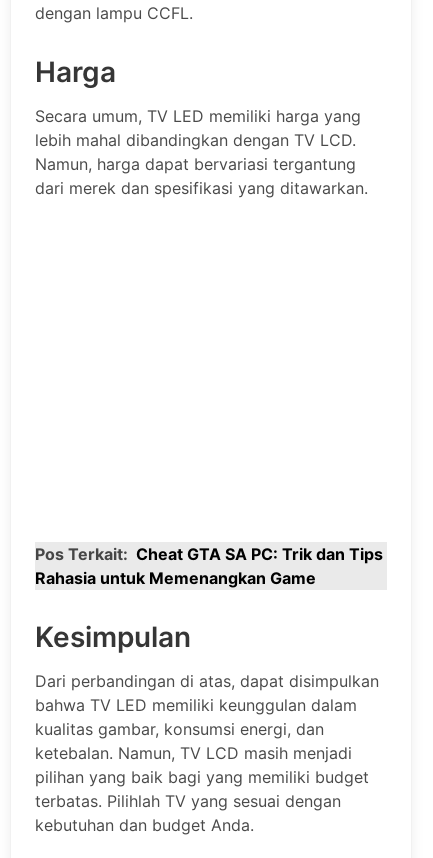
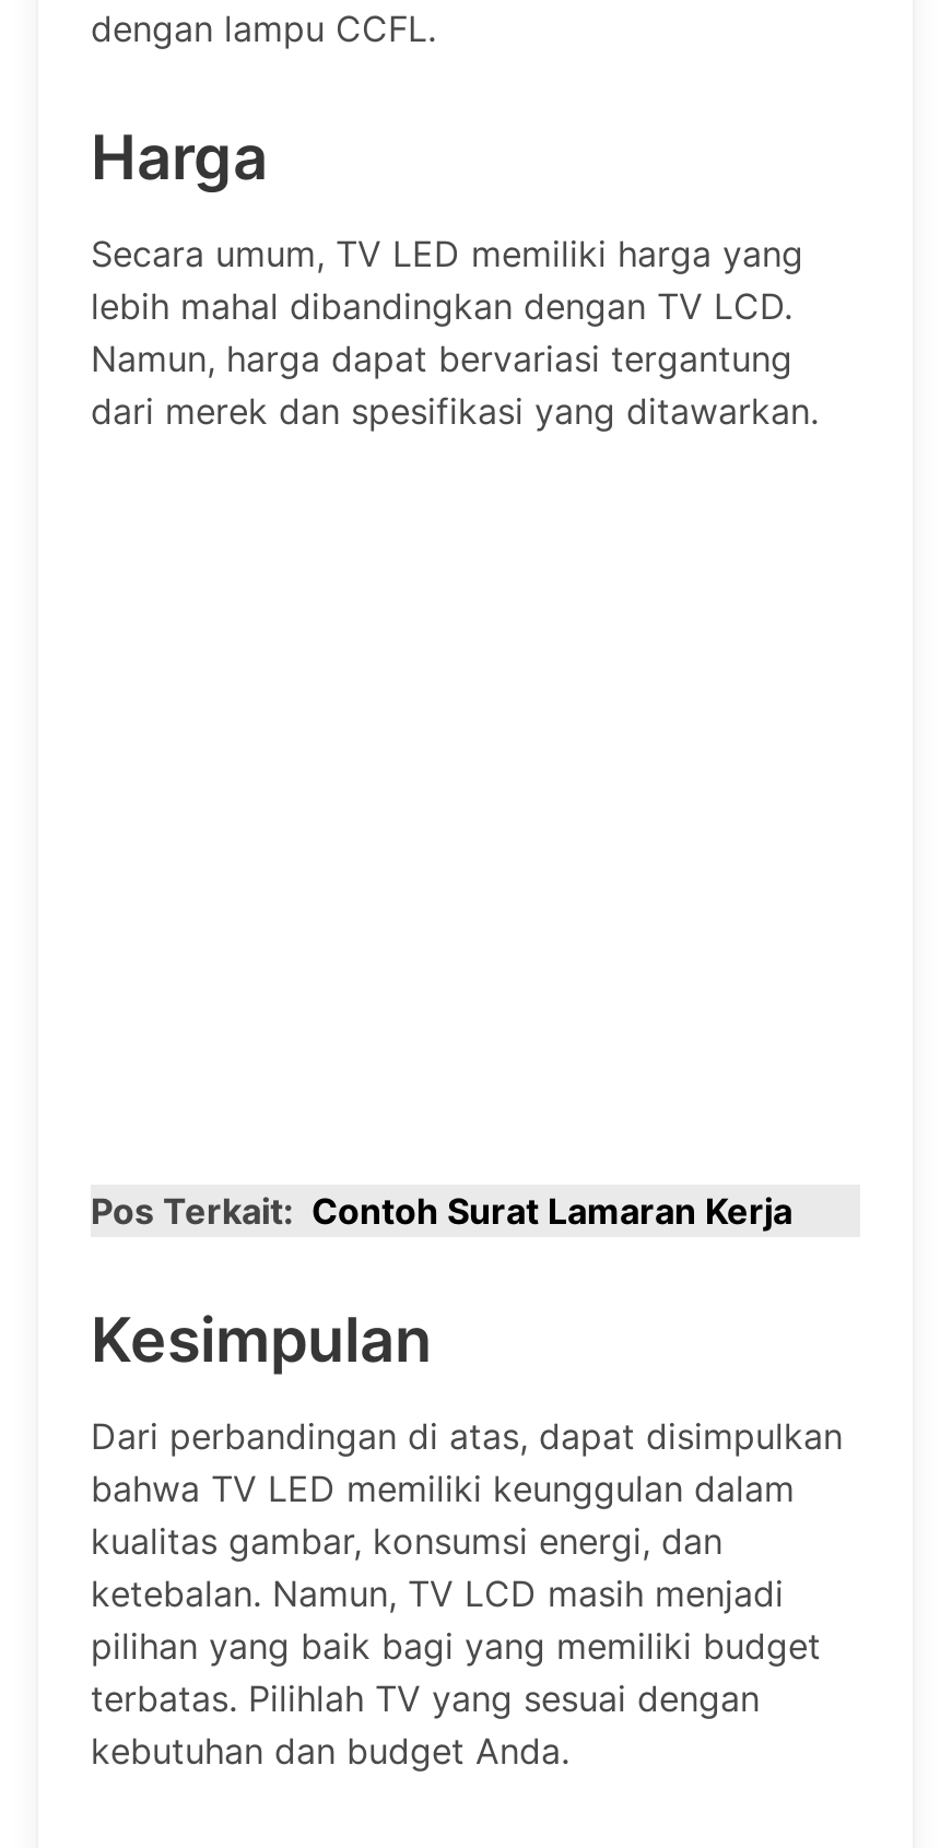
- Pos Terkait: Cheat GTA SA PC: Trik dan Tips
- Rahasia untuk Memenangkan Game
+ Pos Terkait: Contoh Surat Lamaran Kerja
